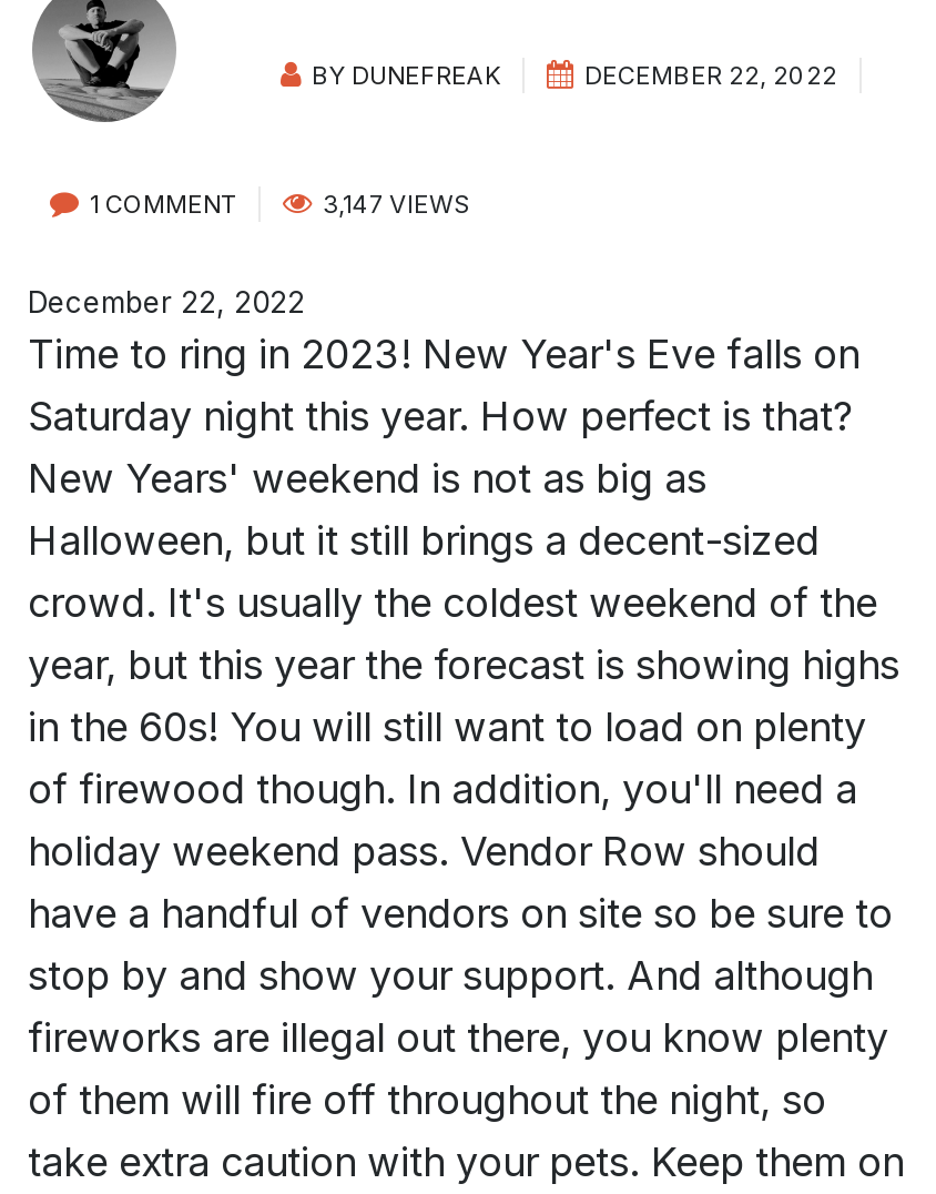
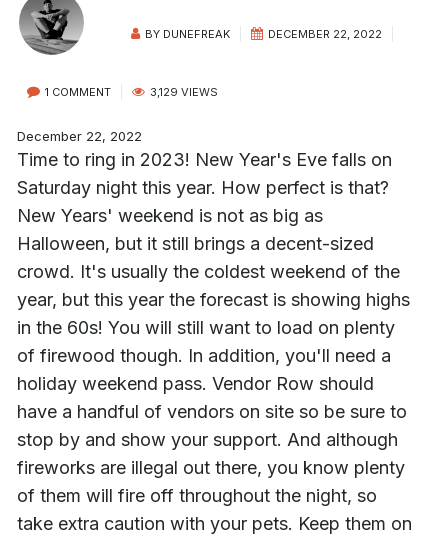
- 3,147 VIEWS
+ 3,129 VIEWS
